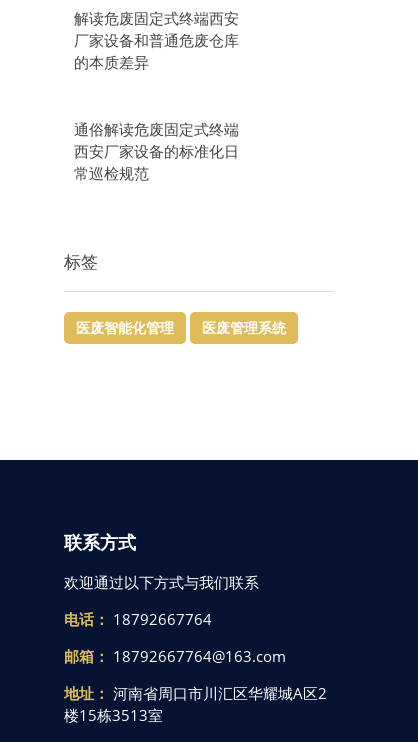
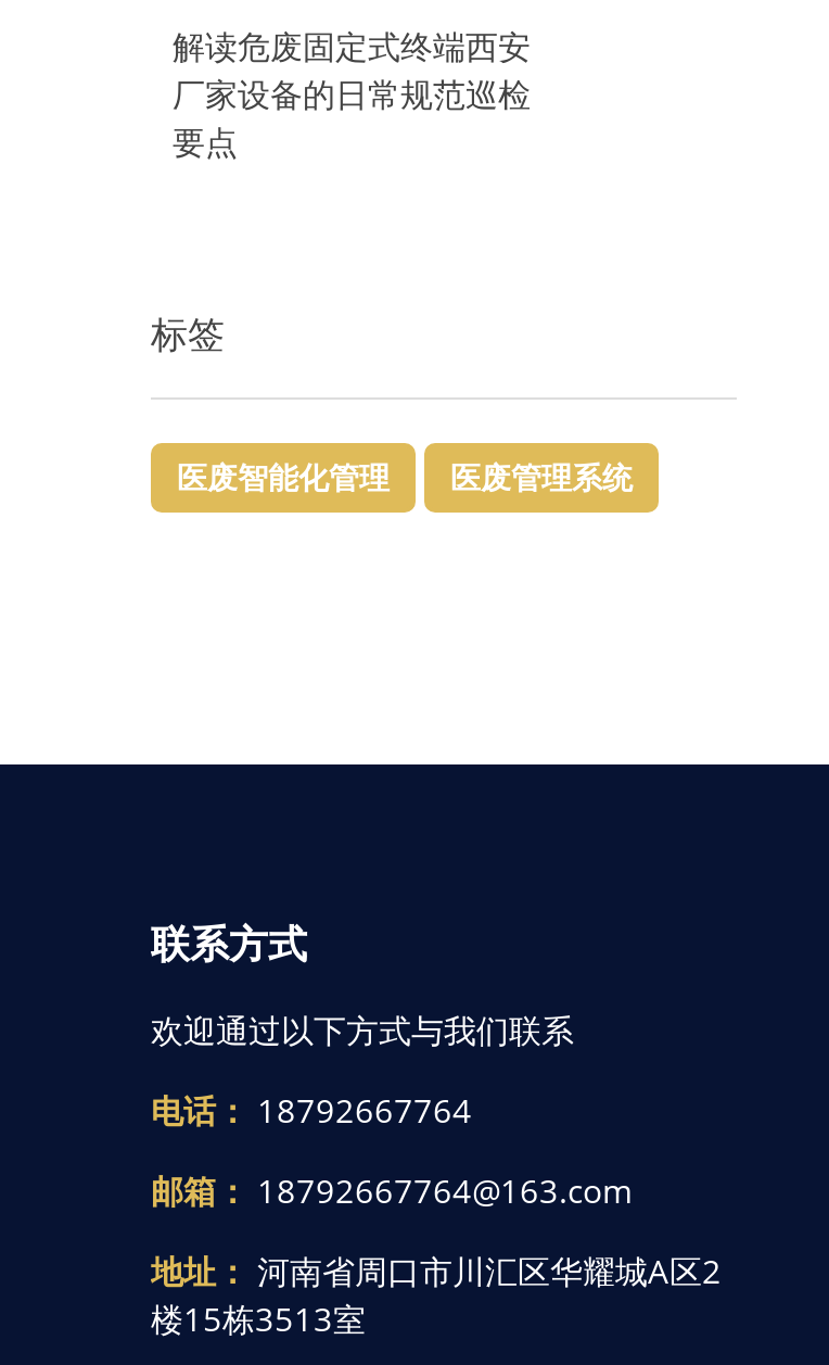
- 厂家设备和普通危废仓库
- 的本质差异
- 通俗解读危废固定式终端
- 西安厂家设备的标准化日
- 常巡检规范
+ 厂家设备的日常规范巡检
+ 要点
